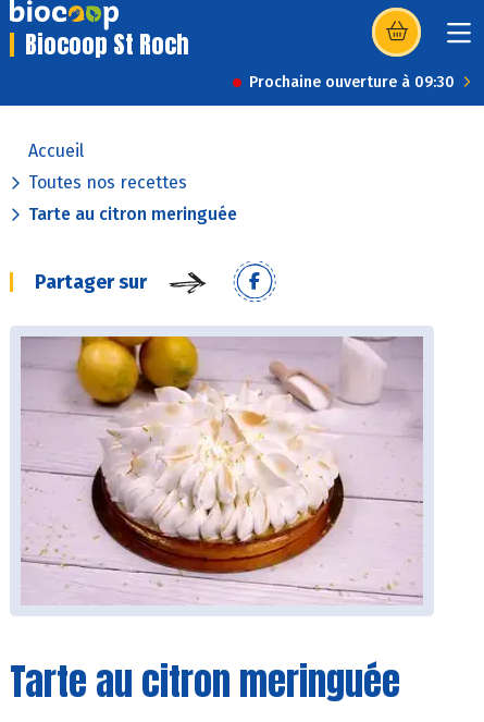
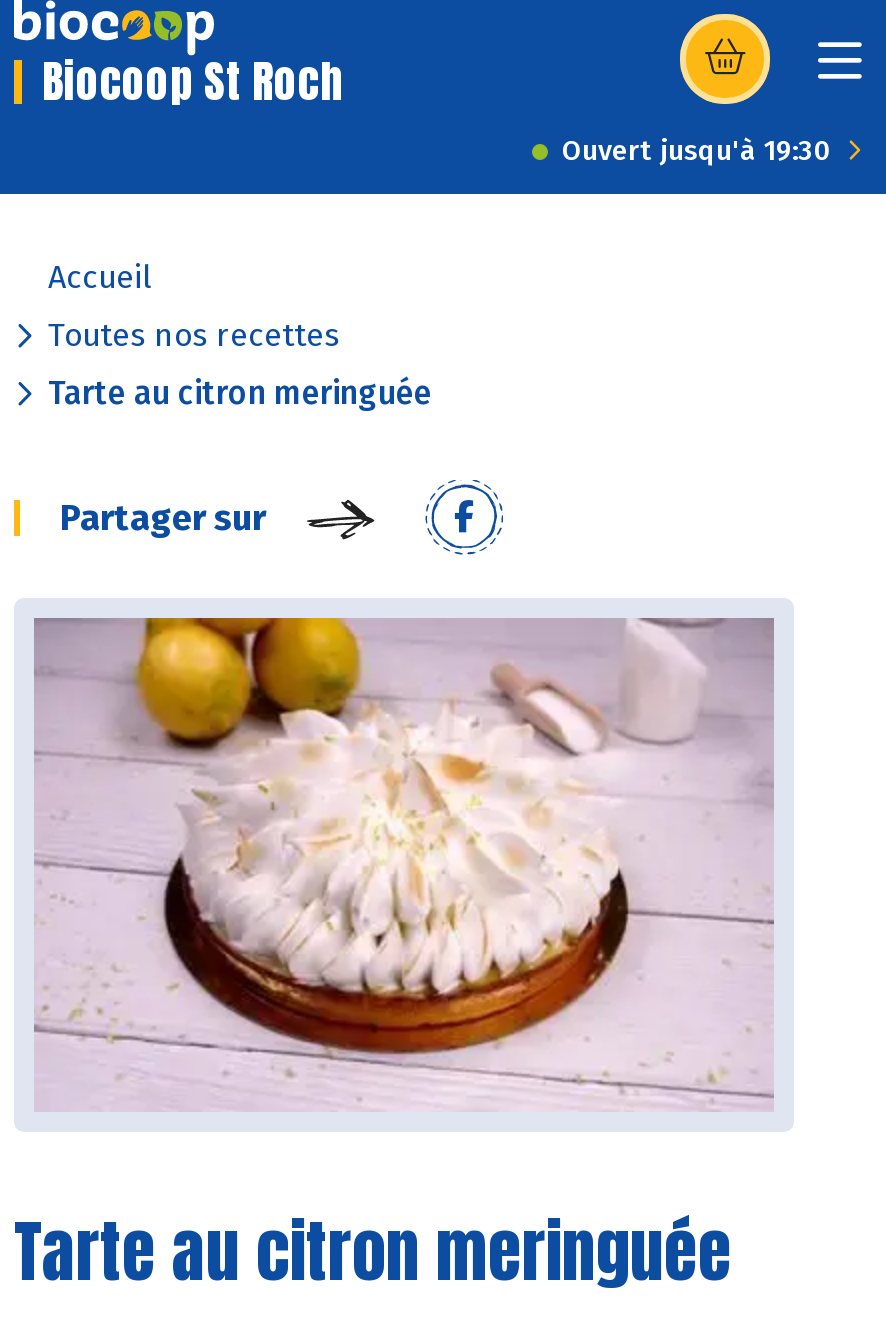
- Prochaine ouverture à 09:30
+ Ouvert jusqu'à 19:30
